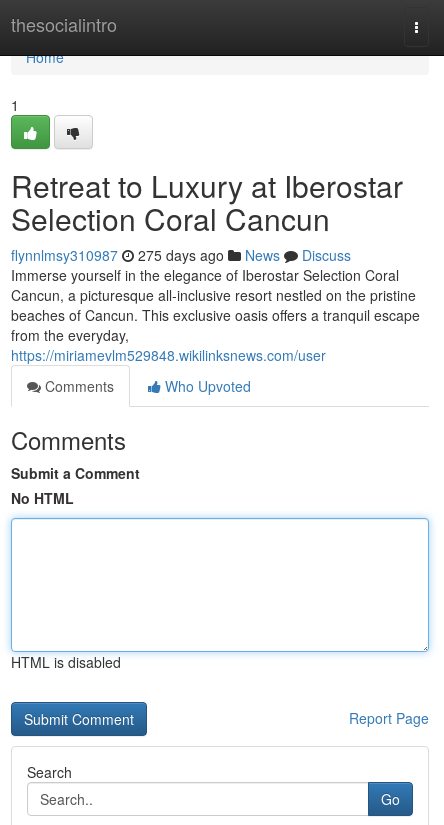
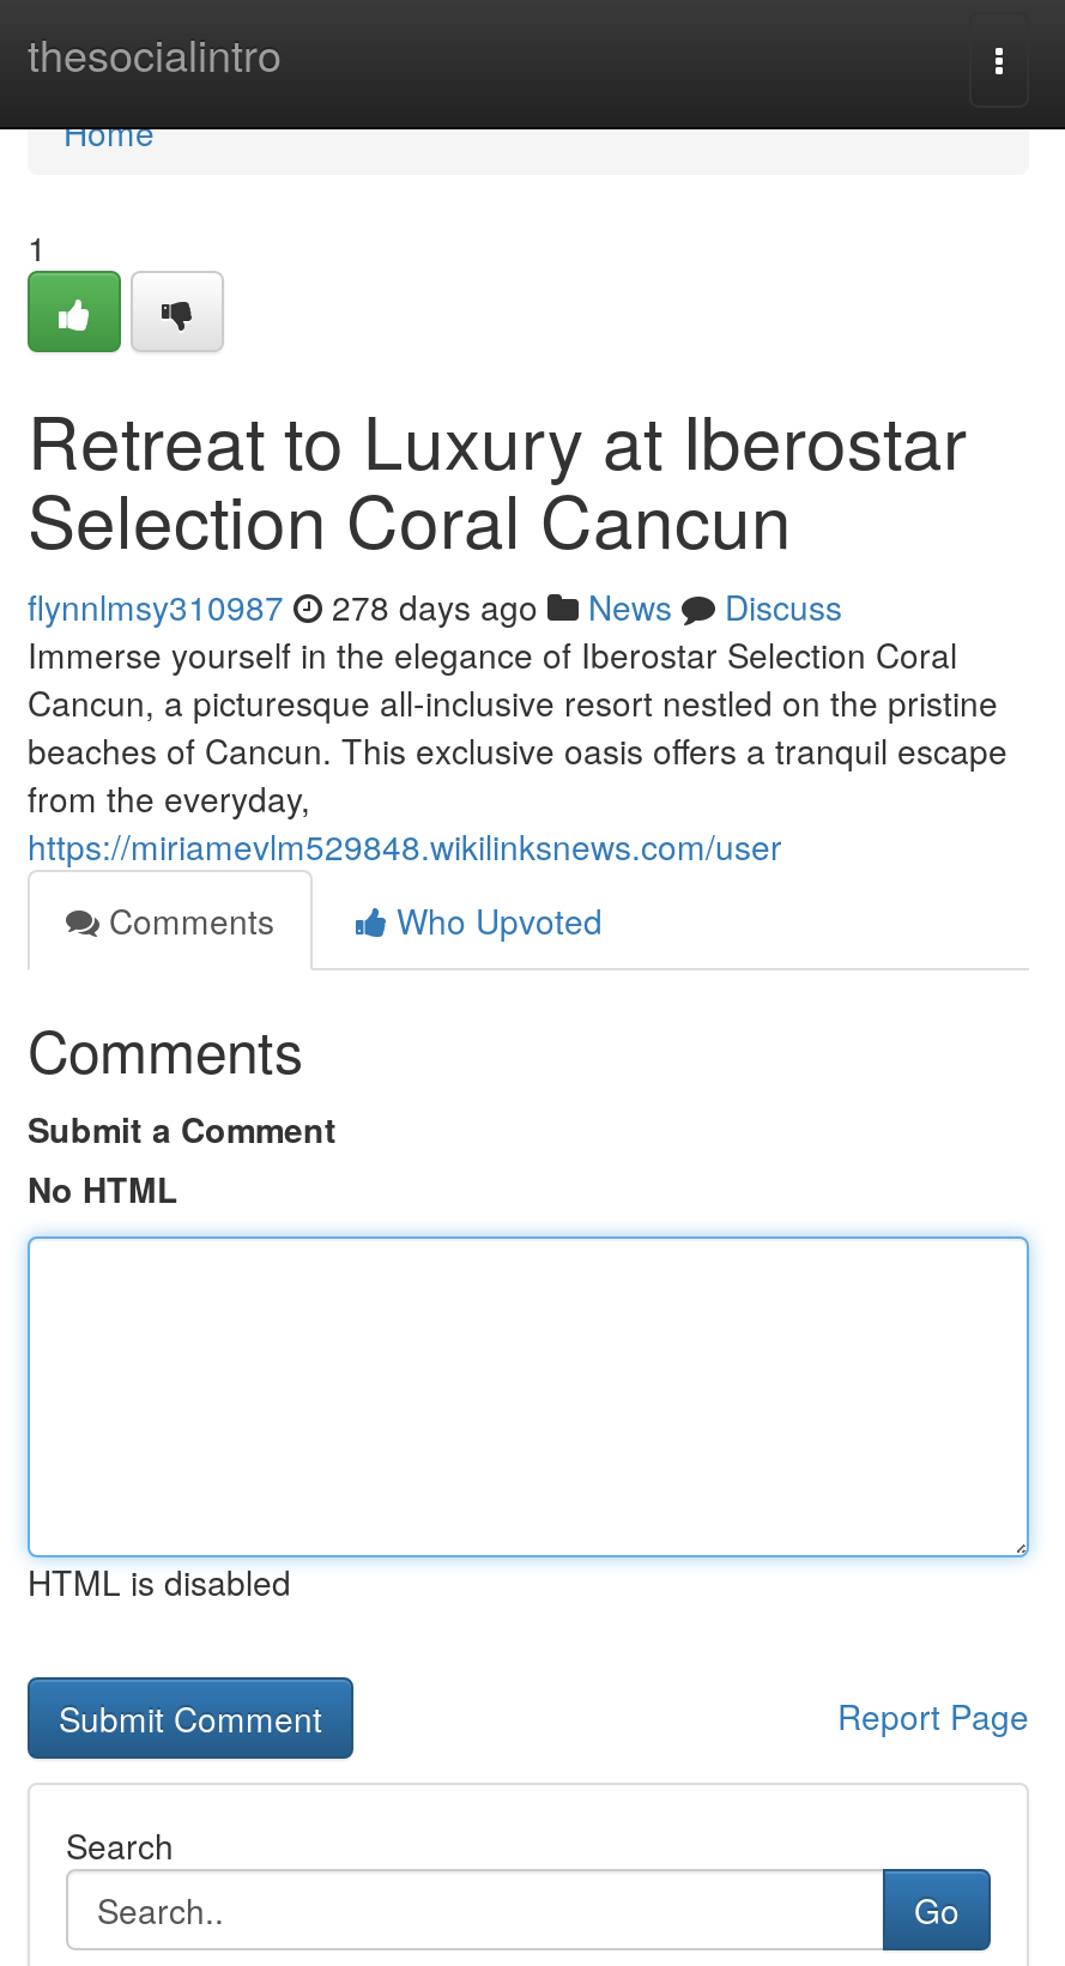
- flynnlmsy310987 275 days ago News Discuss
+ flynnlmsy310987 278 days ago News Discuss
